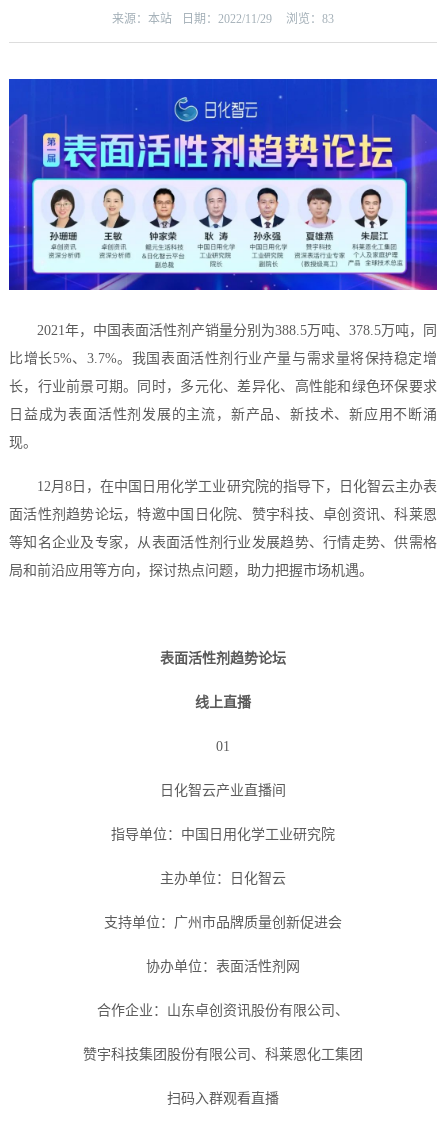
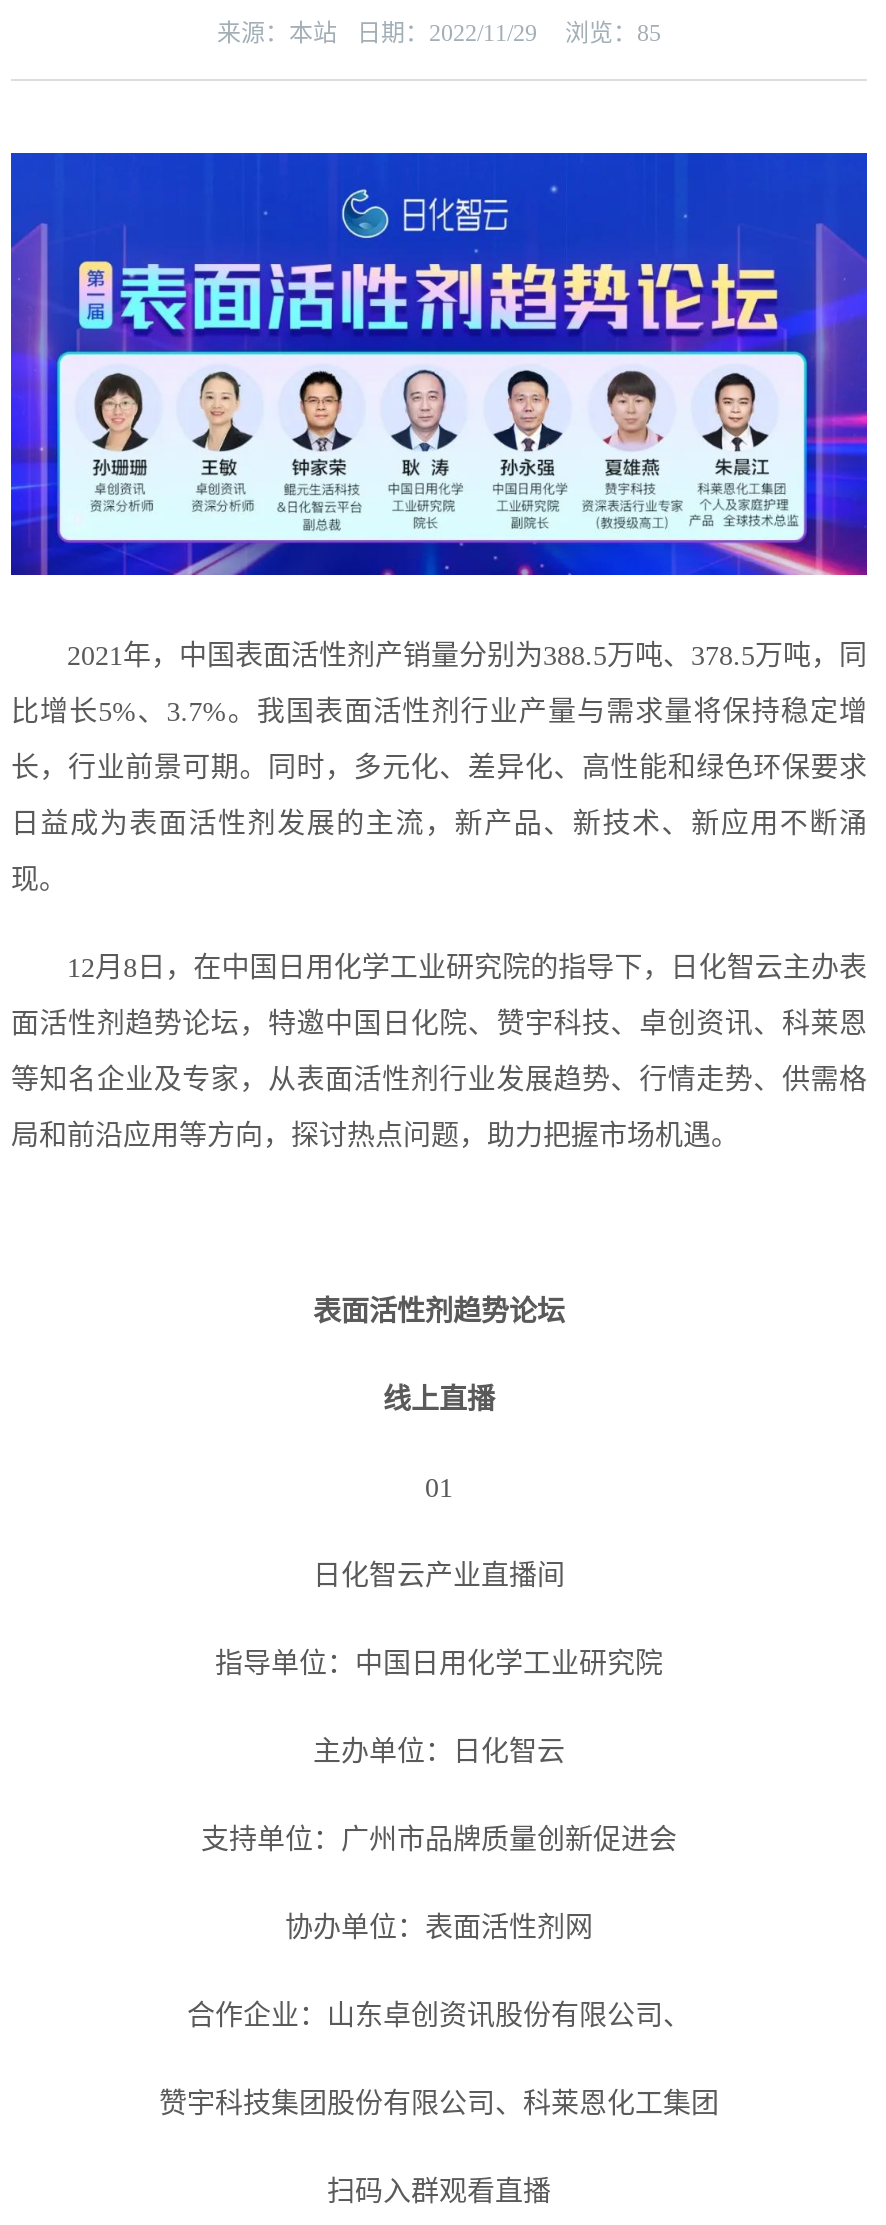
- 来源：本站 日期：2022/11/29 浏览：83
+ 来源：本站 日期：2022/11/29 浏览：85
